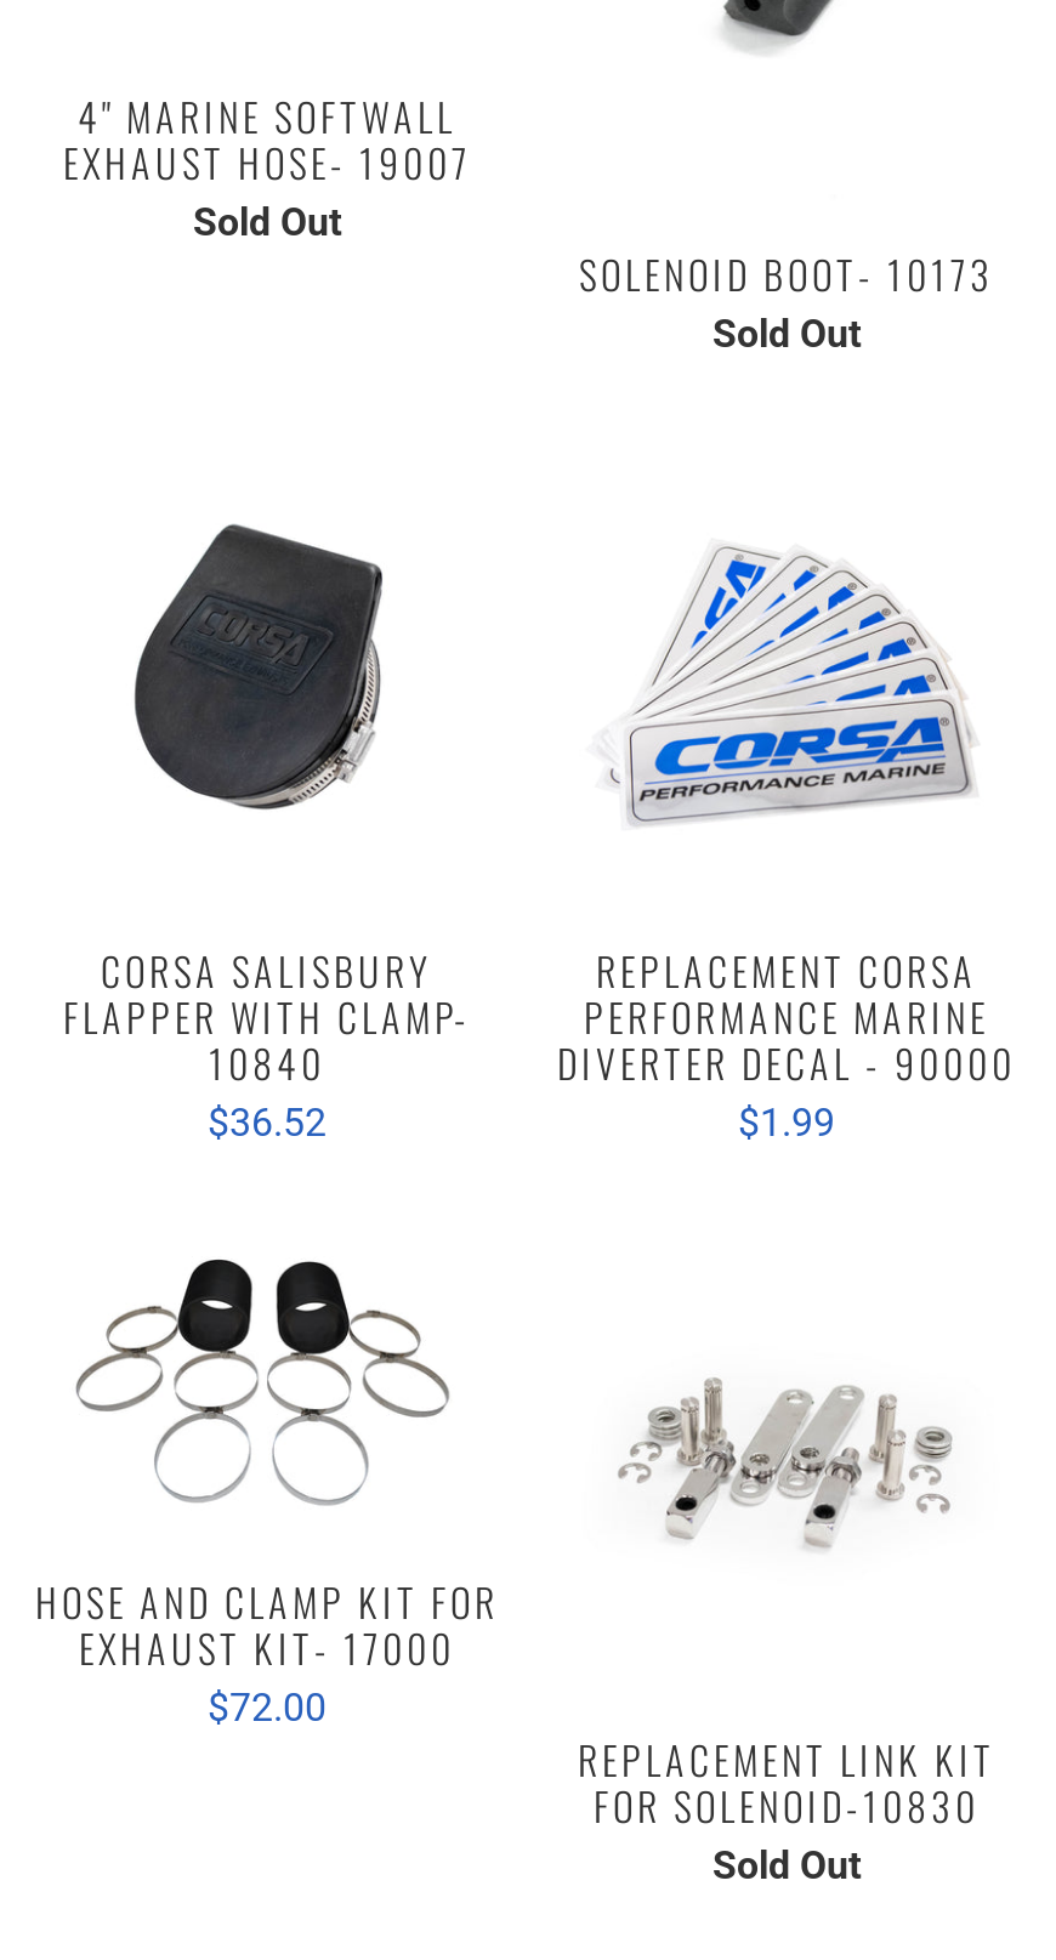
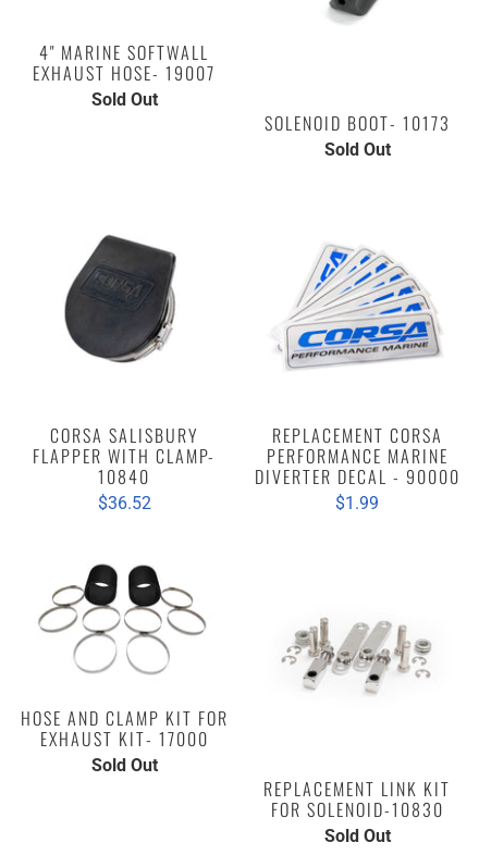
- $72.00
+ Sold Out
